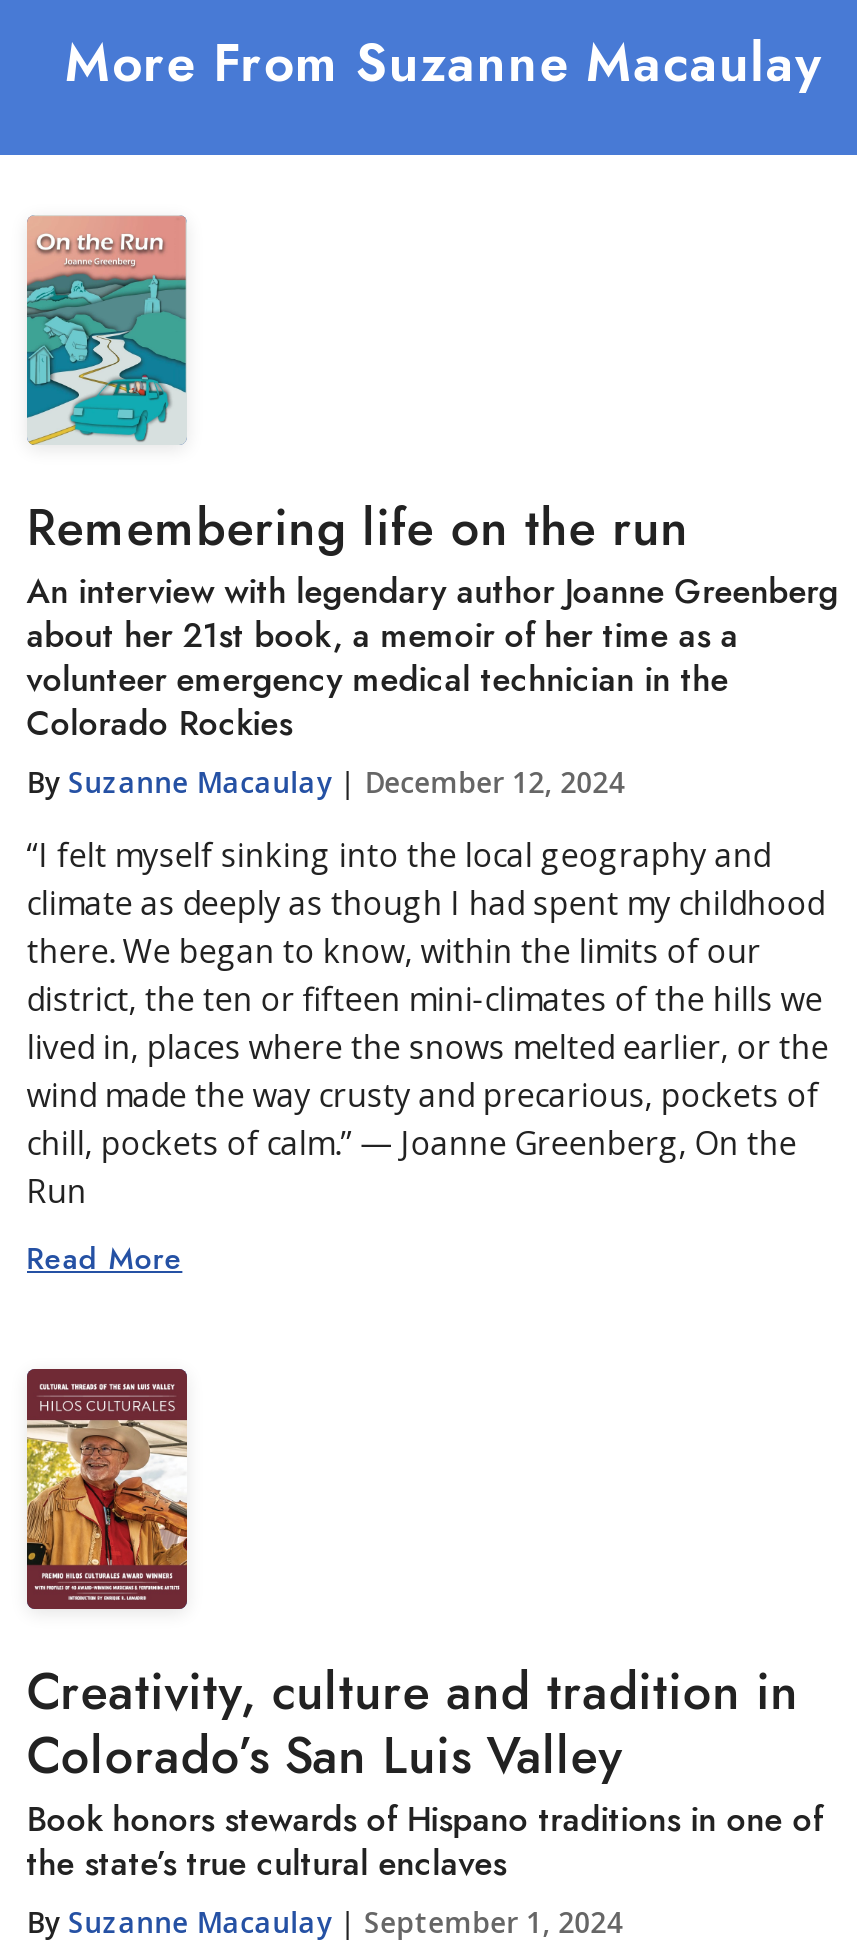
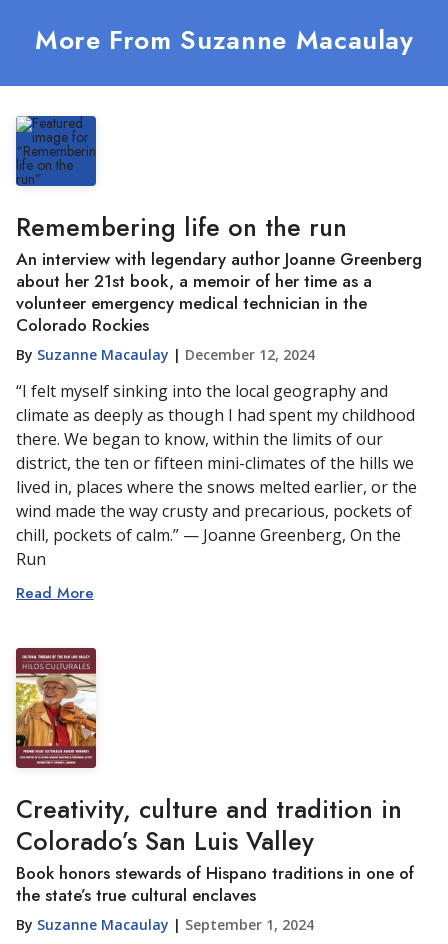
- [image]
+ [image]
